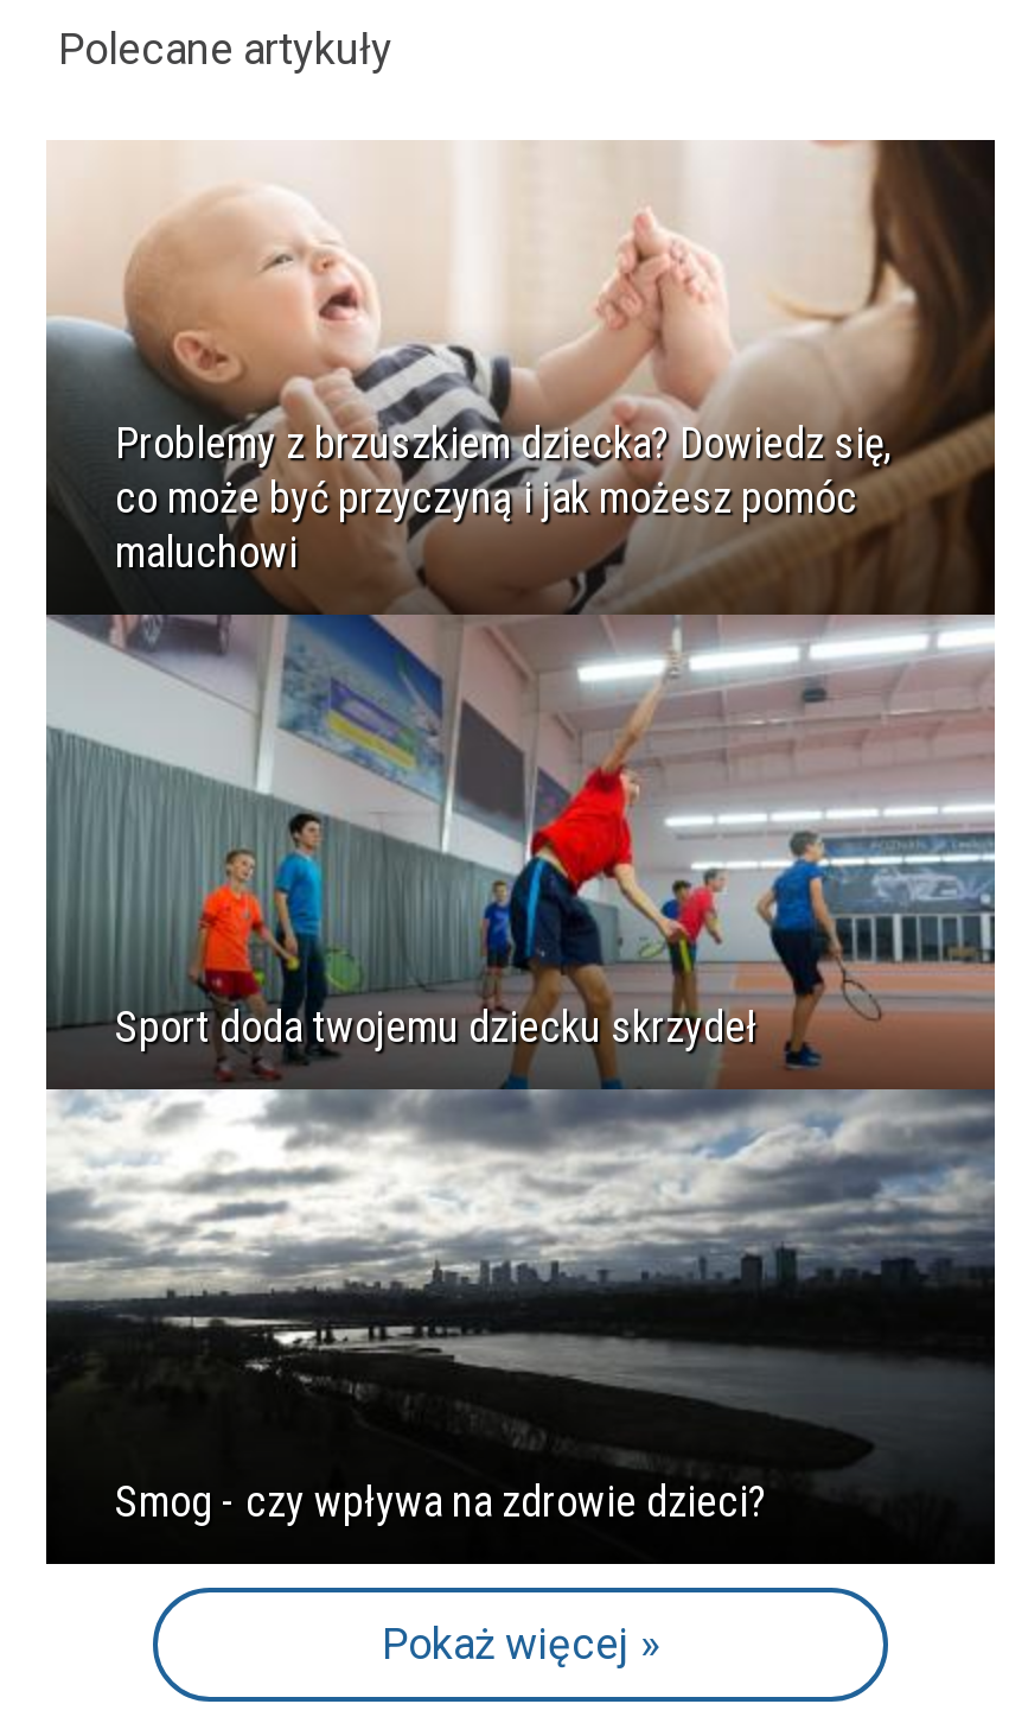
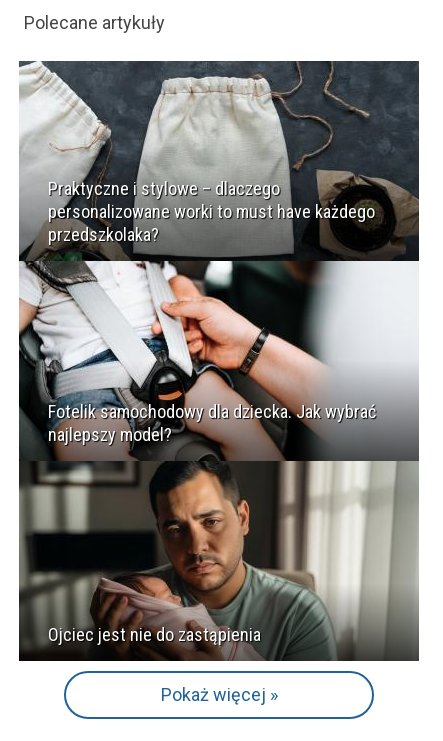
- [image]
- Problemy z brzuszkiem dziecka? Dowiedz się,
- co może być przyczyną i jak możesz pomóc
- maluchowi
+ [image]
+ Praktyczne i stylowe – dlaczego
+ personalizowane worki to must have każdego
+ przedszkolaka?

- Sport doda twojemu dziecku skrzydeł
+ Fotelik samochodowy dla dziecka. Jak wybrać
+ najlepszy model?

- Smog - czy wpływa na zdrowie dzieci?
+ Ojciec jest nie do zastąpienia
